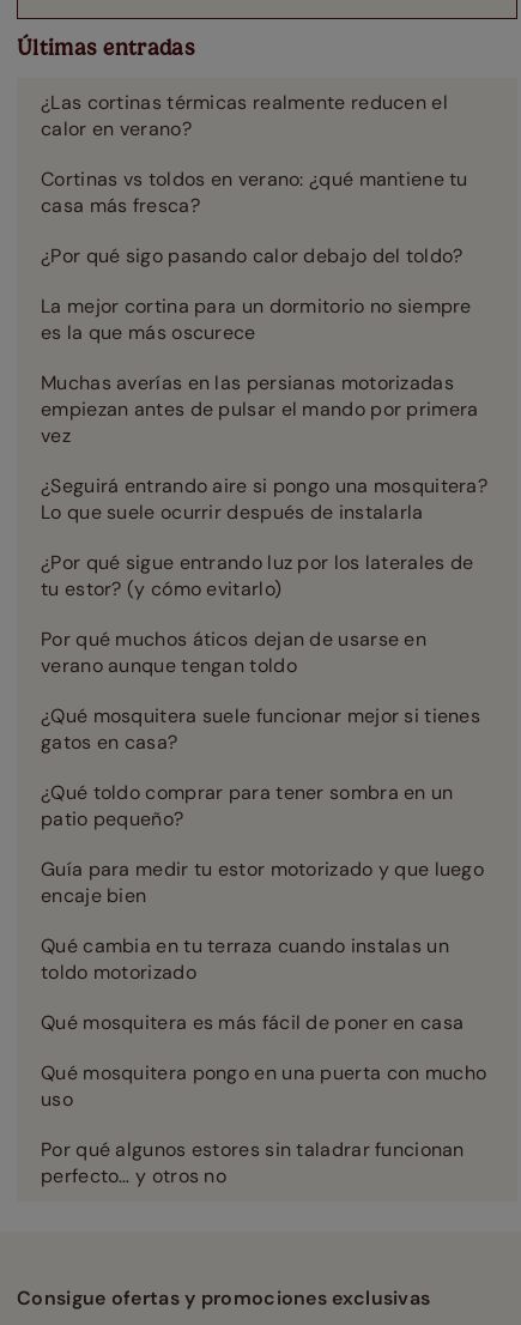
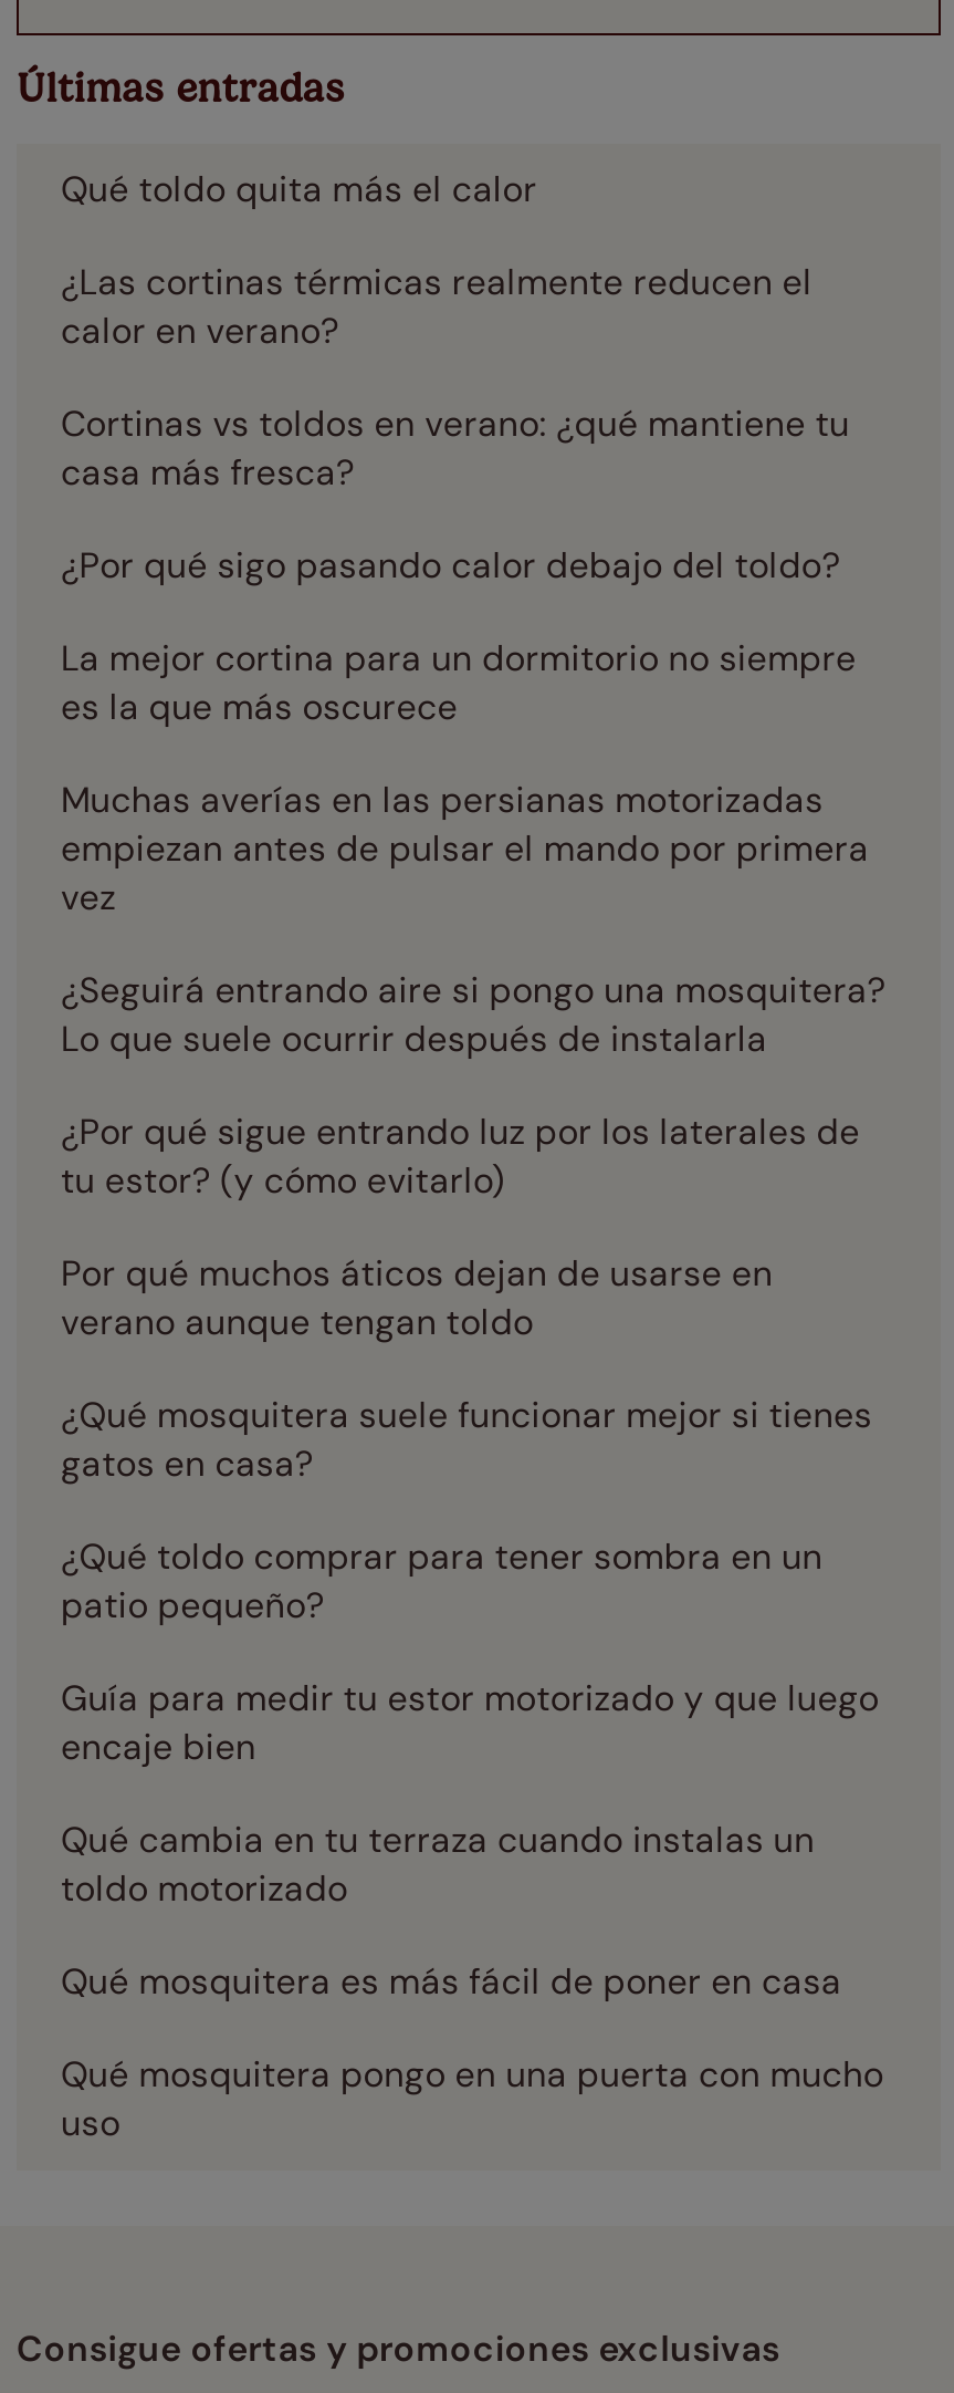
+ Qué toldo quita más el calor

moved down: ¿Las cortinas térmicas realmente reducen el | calor en verano? | Cortinas vs toldos en verano: ¿qué mantiene tu | ... | Qué mosquitera pongo en una puerta con mucho | uso

- Por qué algunos estores sin taladrar funcionan
- perfecto… y otros no
